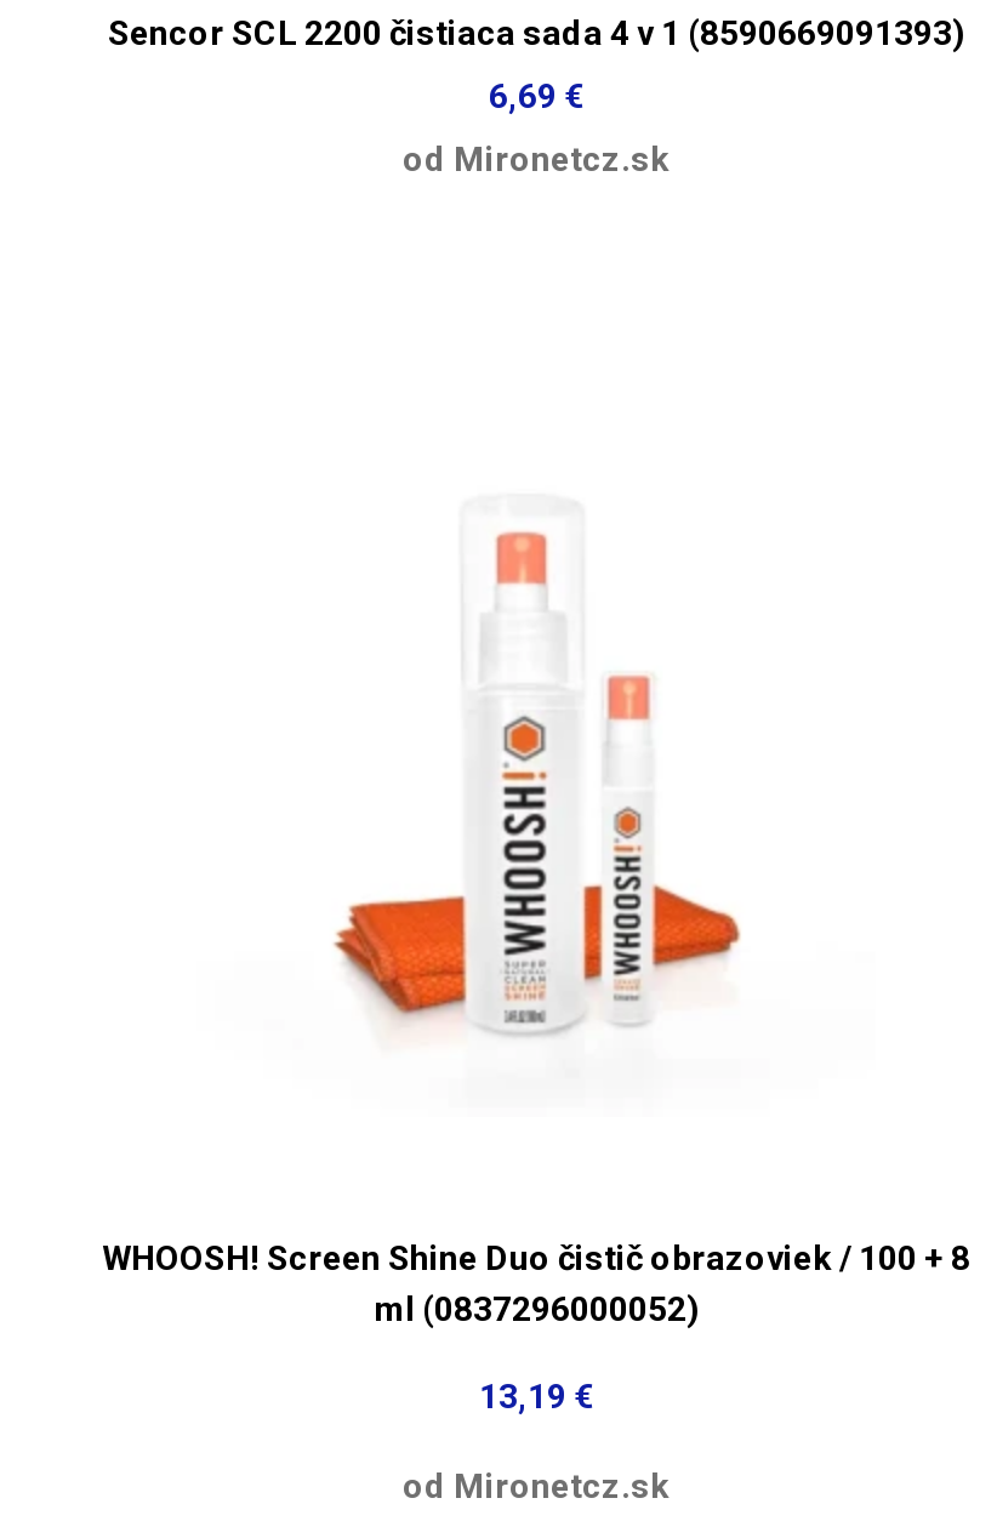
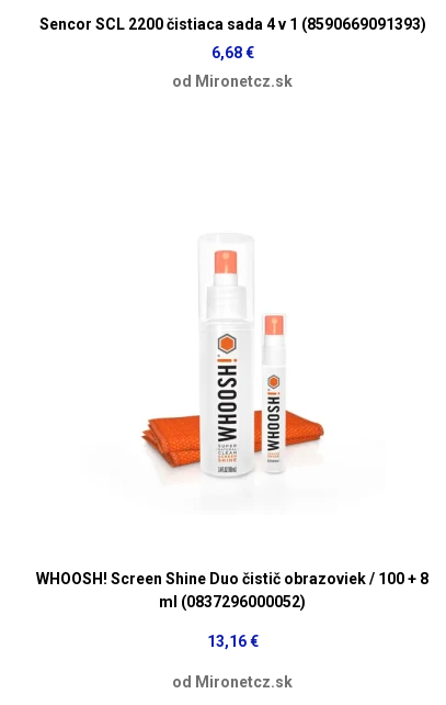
- 6,69 €
+ 6,68 €

- 13,19 €
+ 13,16 €
